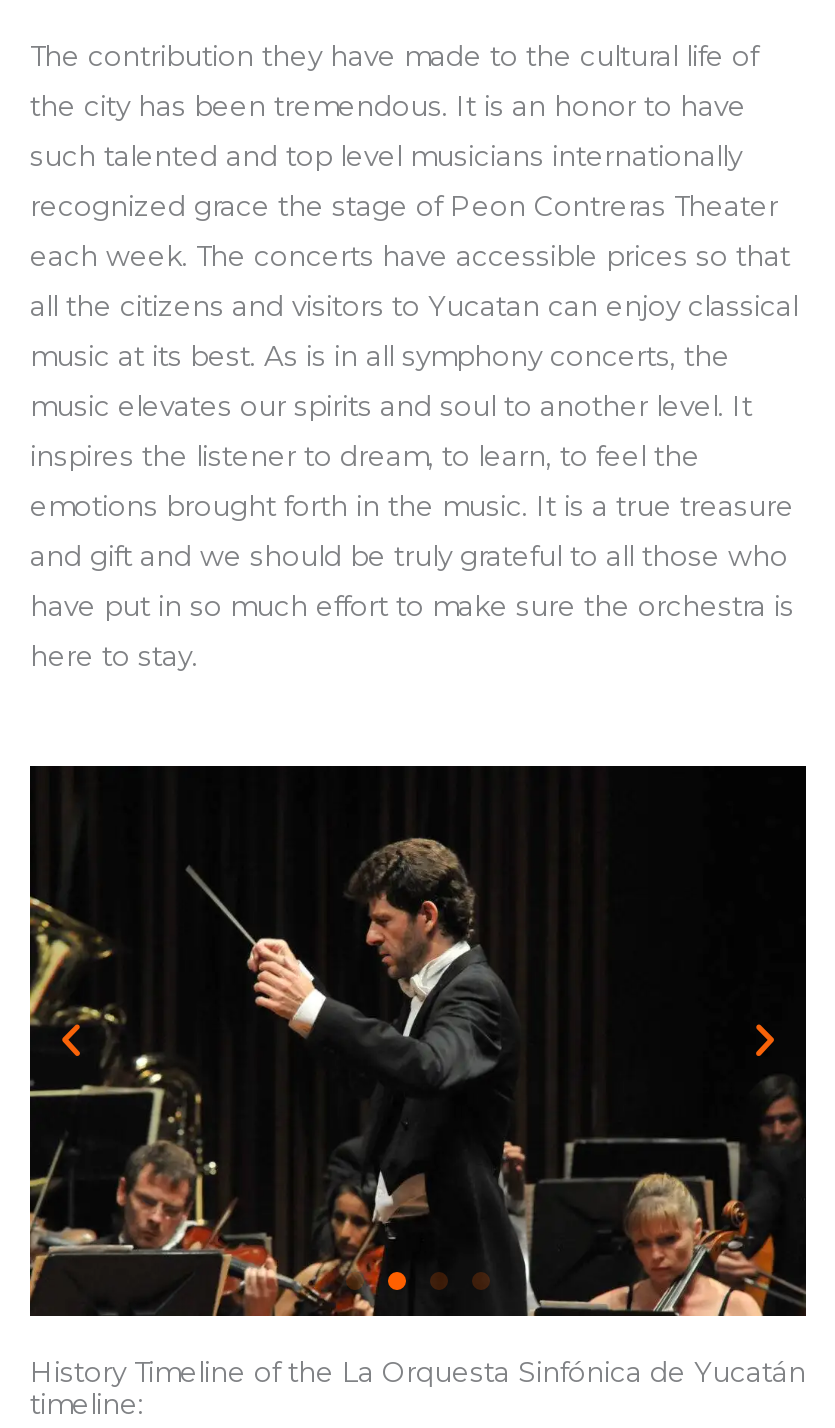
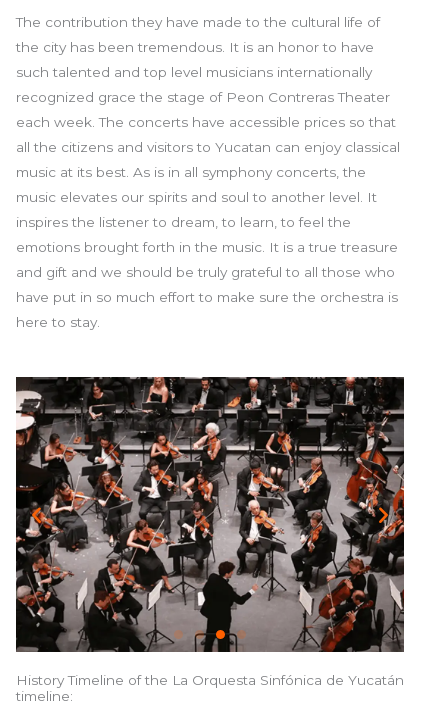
- [image]
+ [image]
